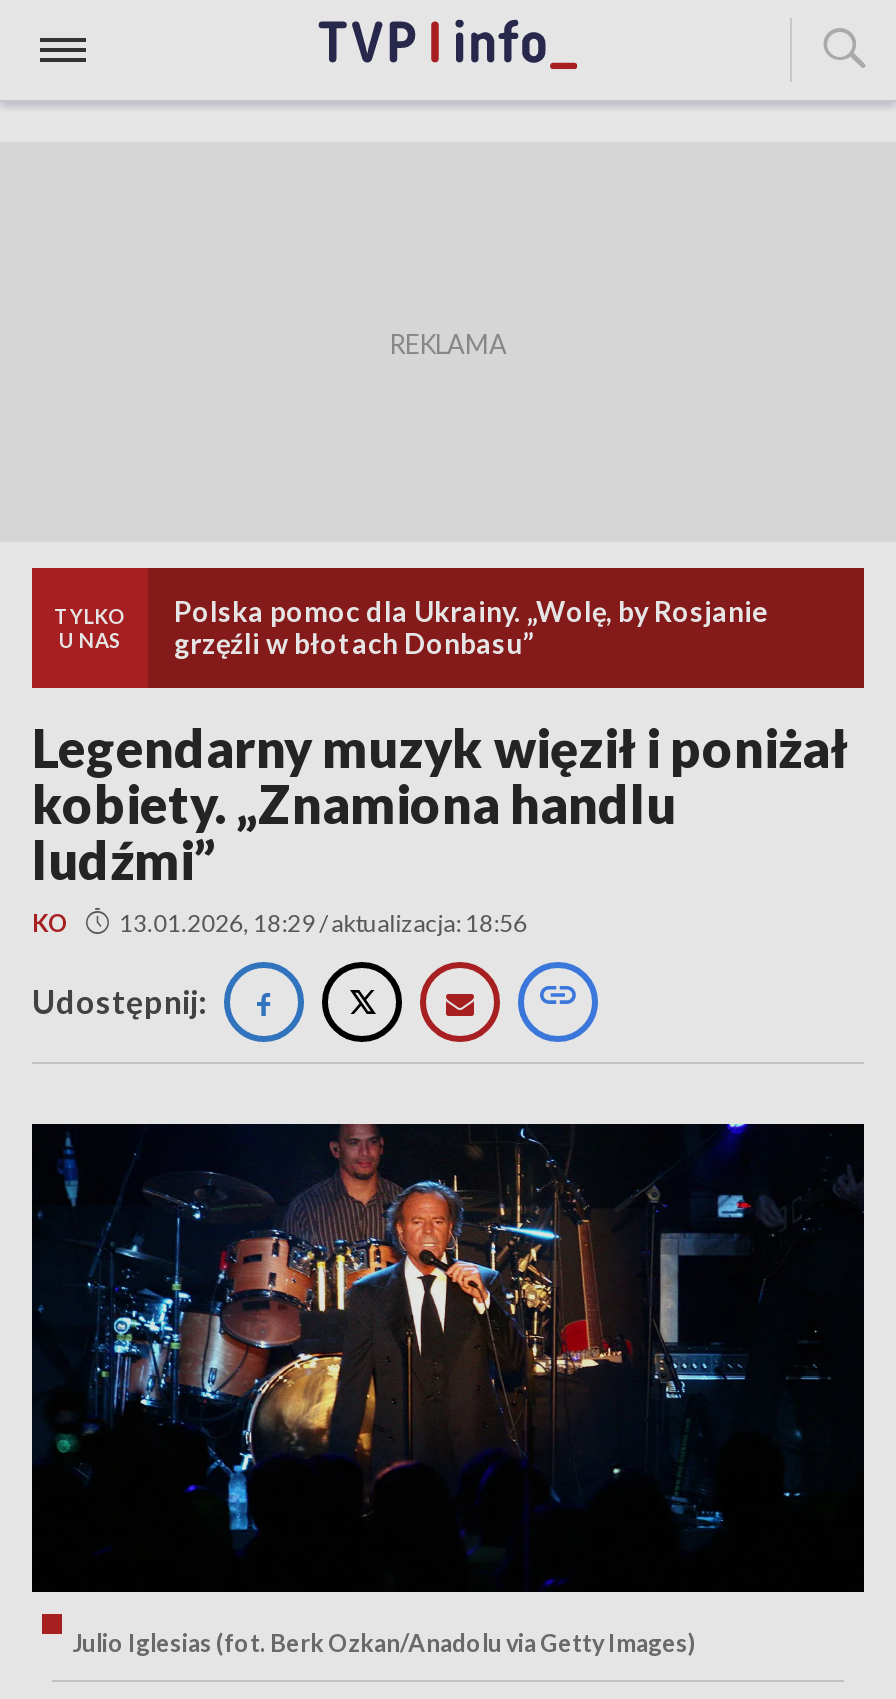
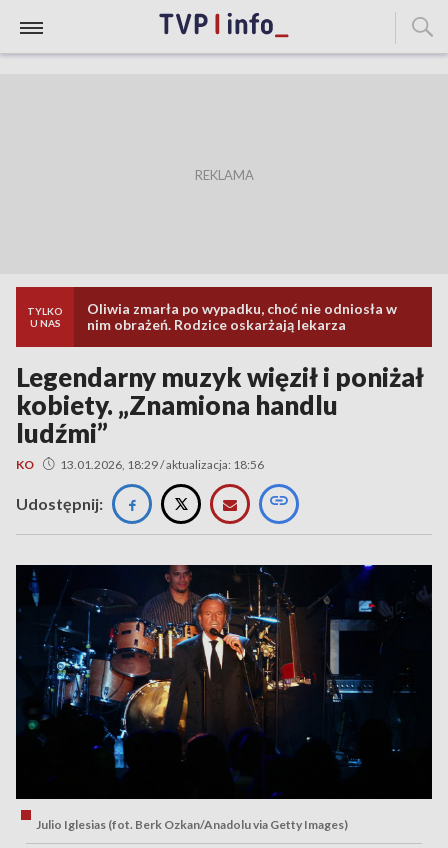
- Polska pomoc dla Ukrainy. „Wolę, by Rosjanie
- grzęźli w błotach Donbasu”
+ Oliwia zmarła po wypadku, choć nie odniosła w
+ nim obrażeń. Rodzice oskarżają lekarza
